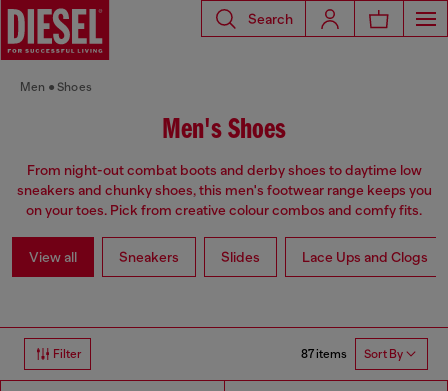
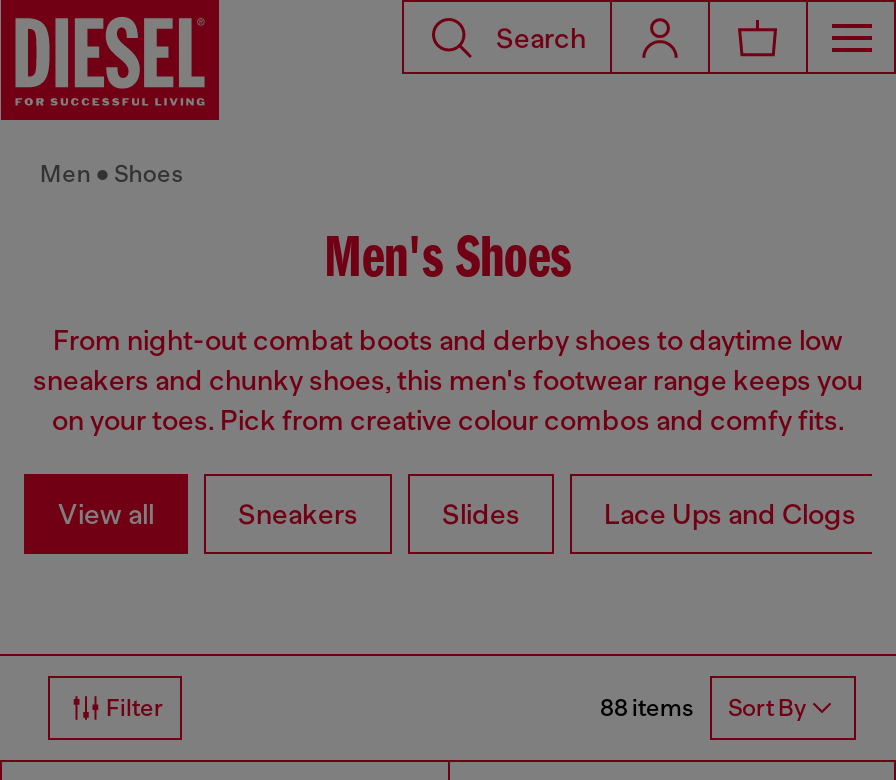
- 87 items Sort By
+ 88 items Sort By
